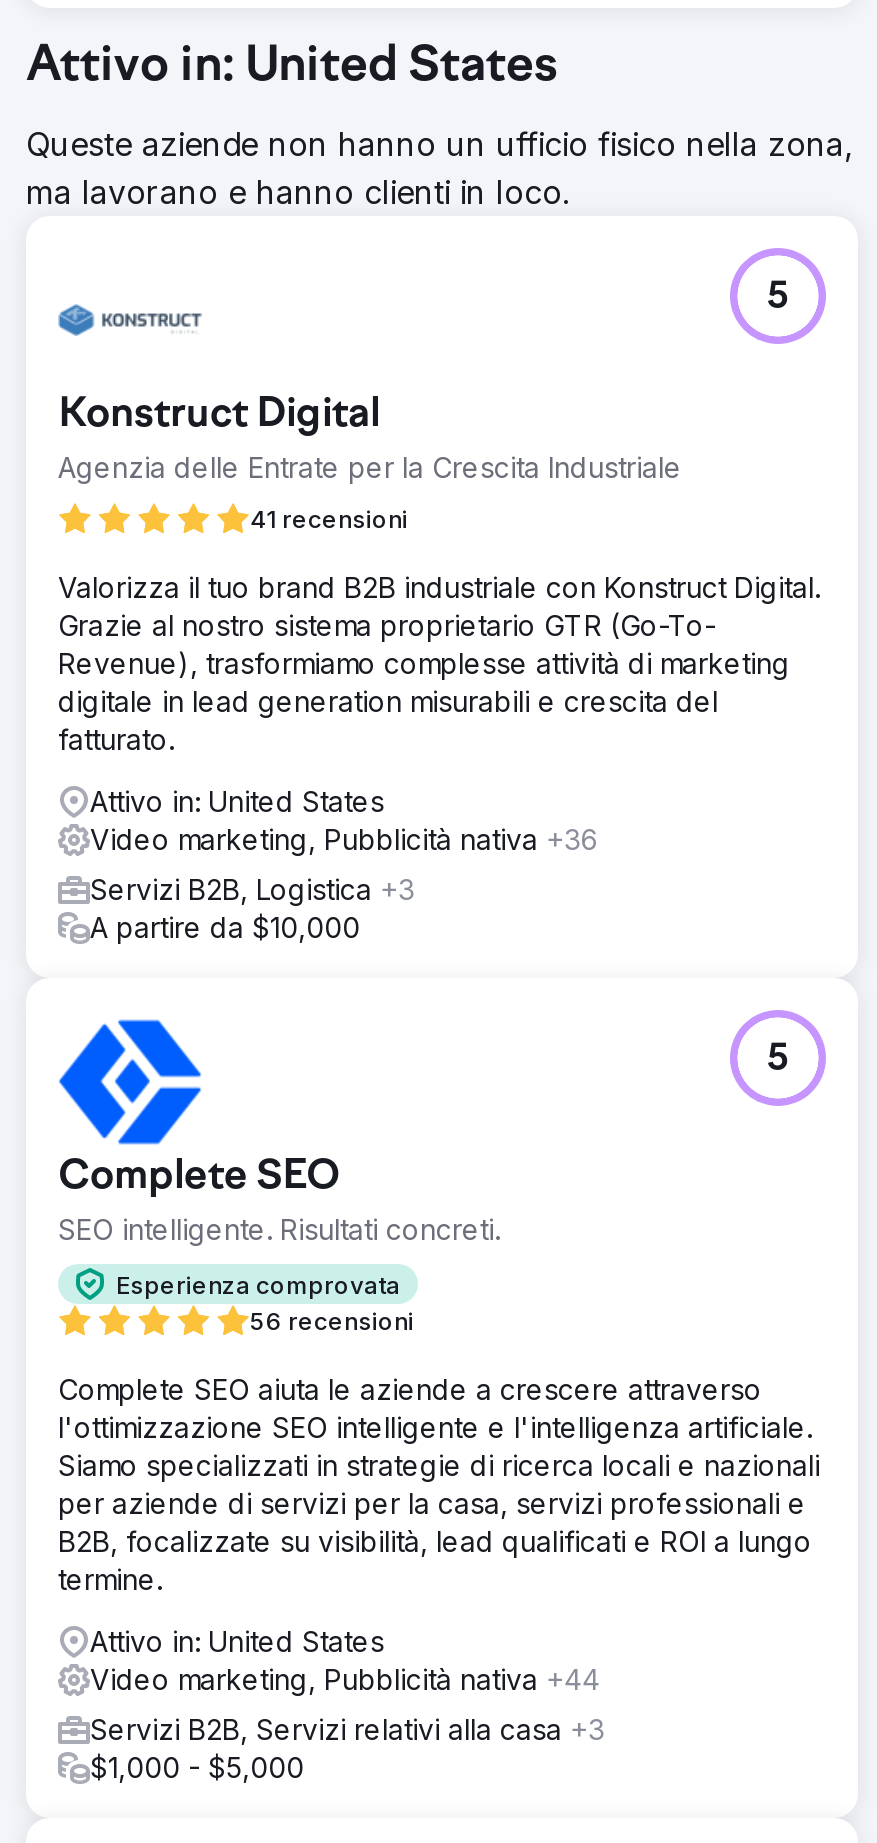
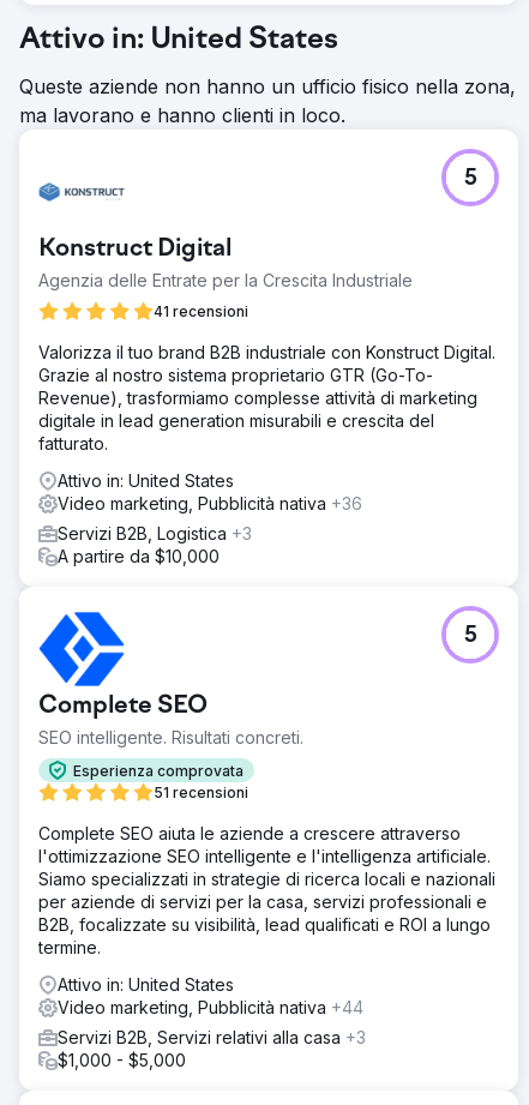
- 56 recensioni
+ 51 recensioni
